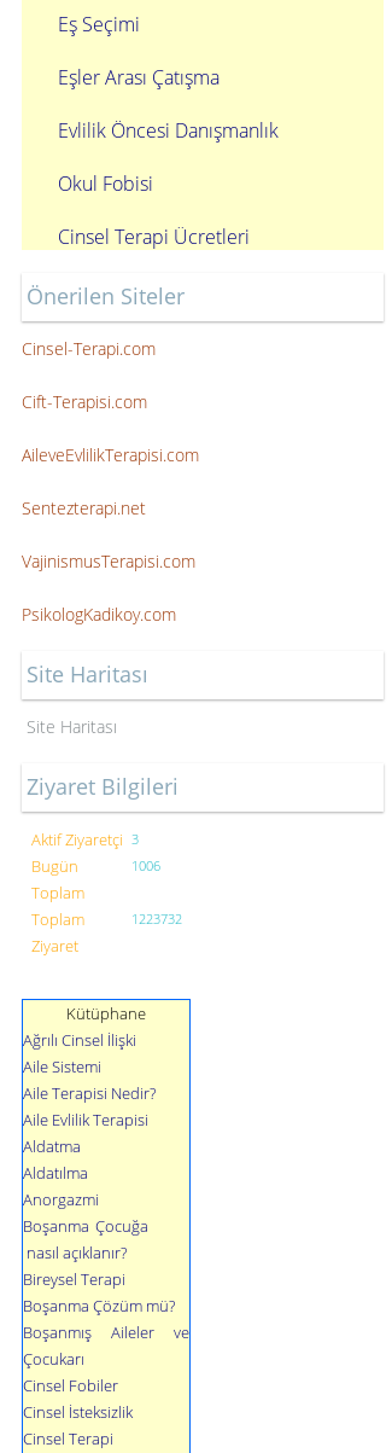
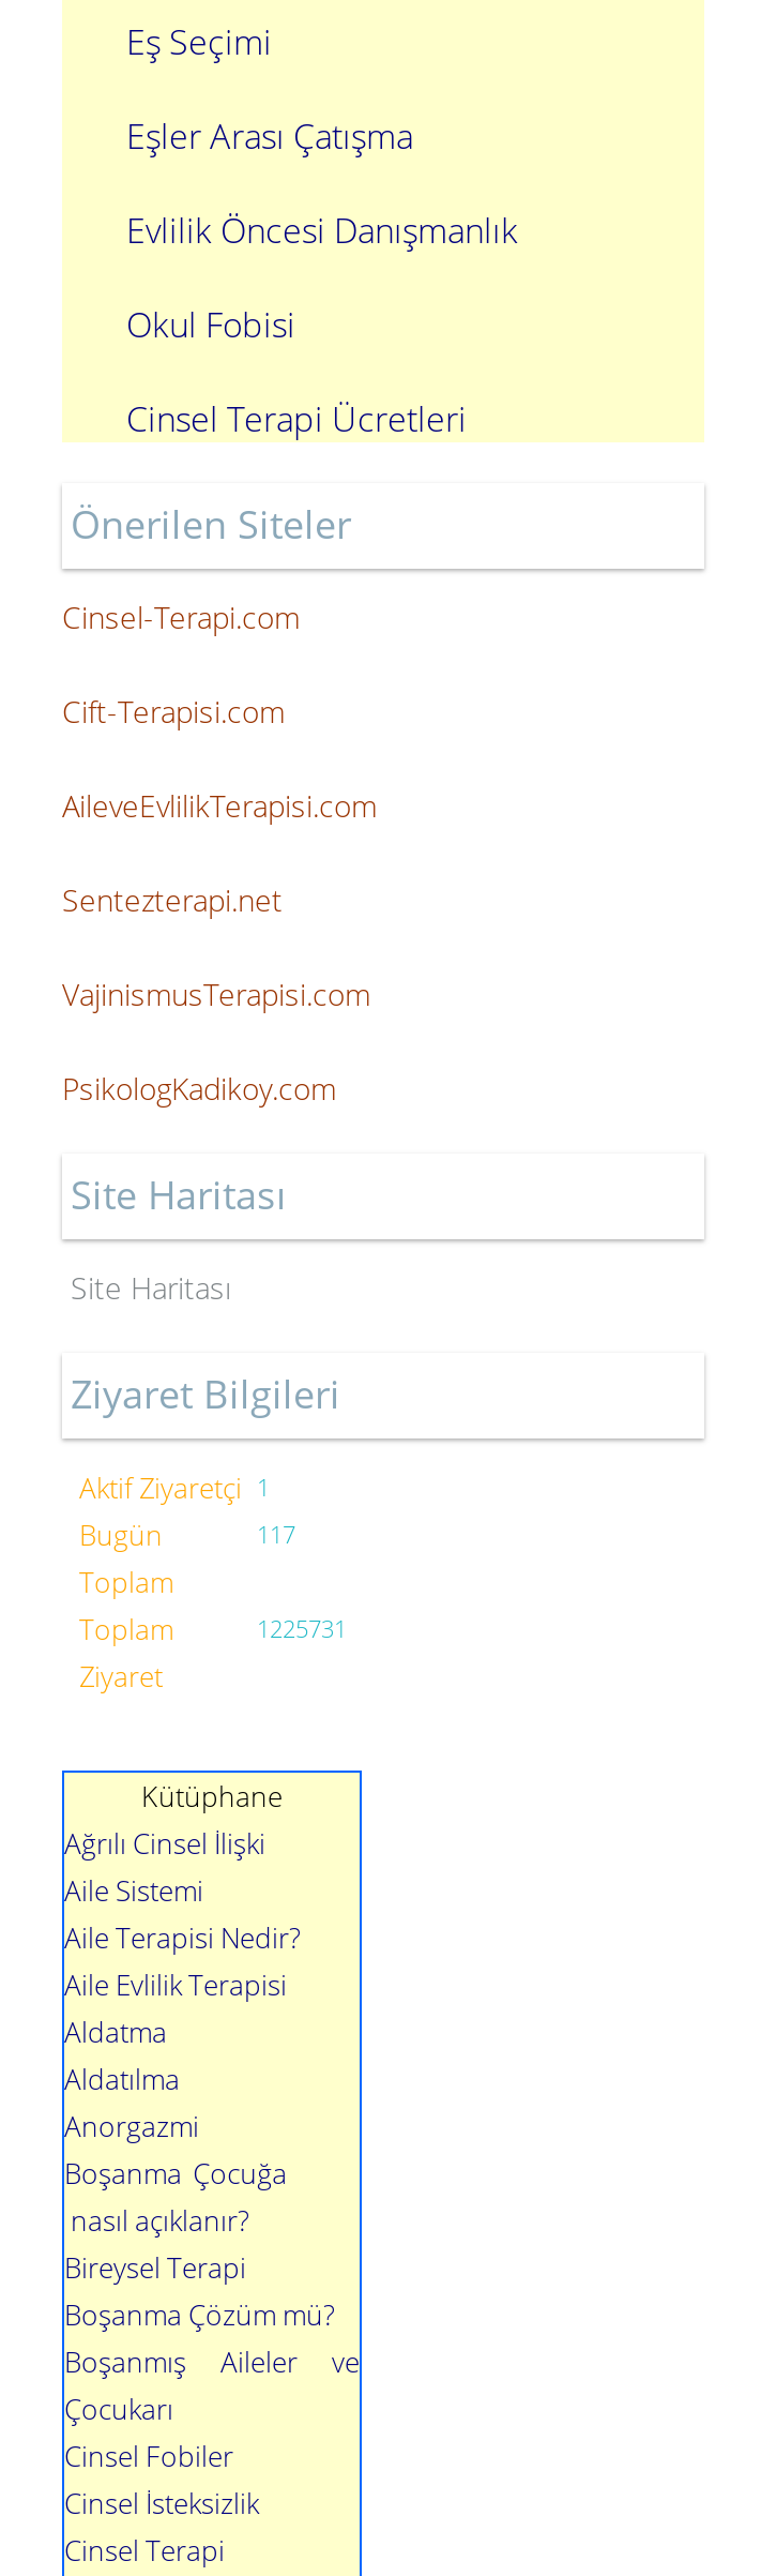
- Aktif Ziyaretçi 3
+ Aktif Ziyaretçi 1

- 1006
+ 117

- 1223732
+ 1225731
